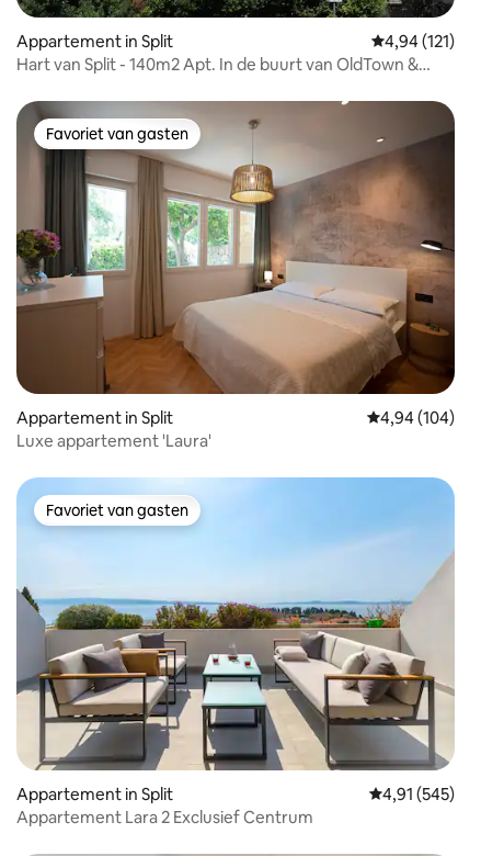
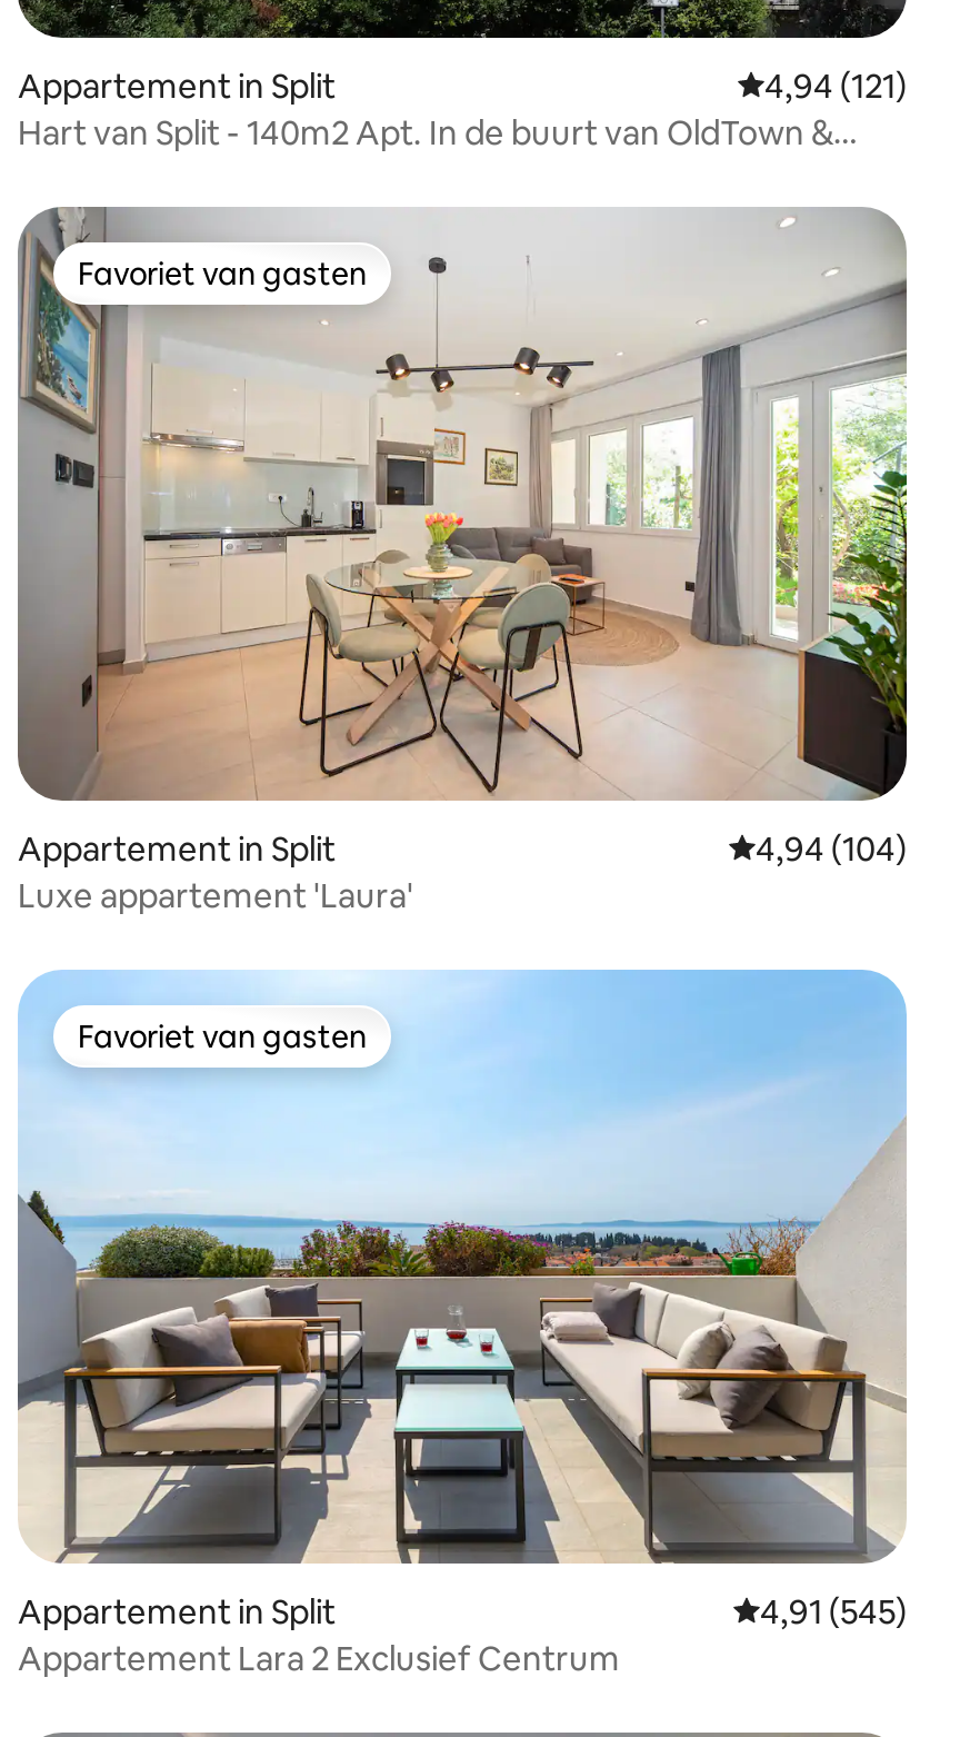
- [image]
+ [image]
